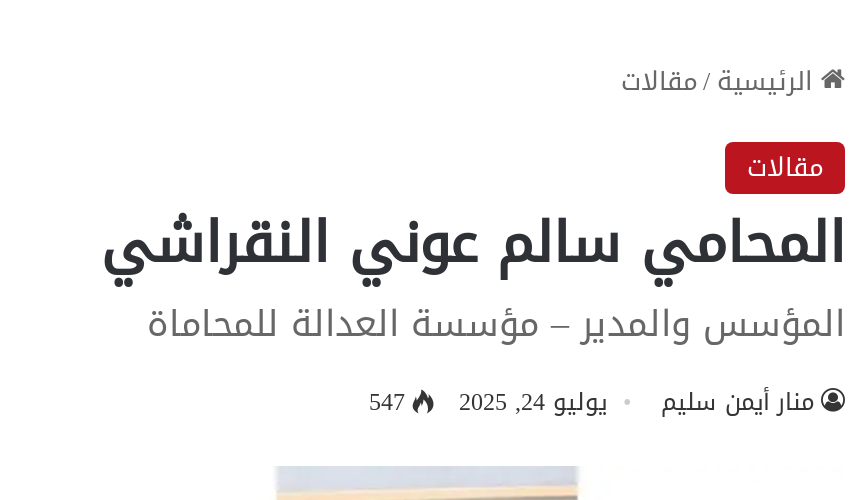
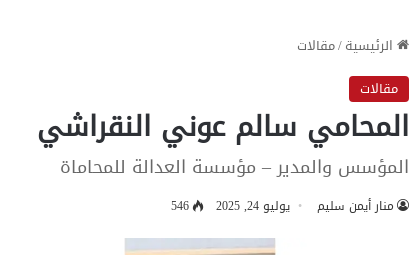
- 547
+ 546
